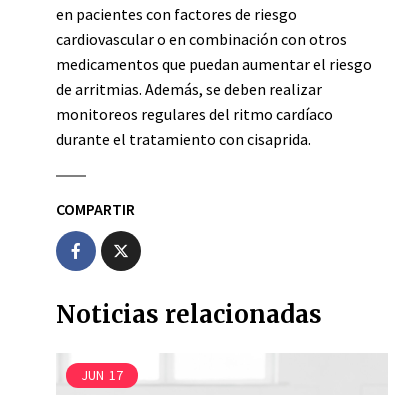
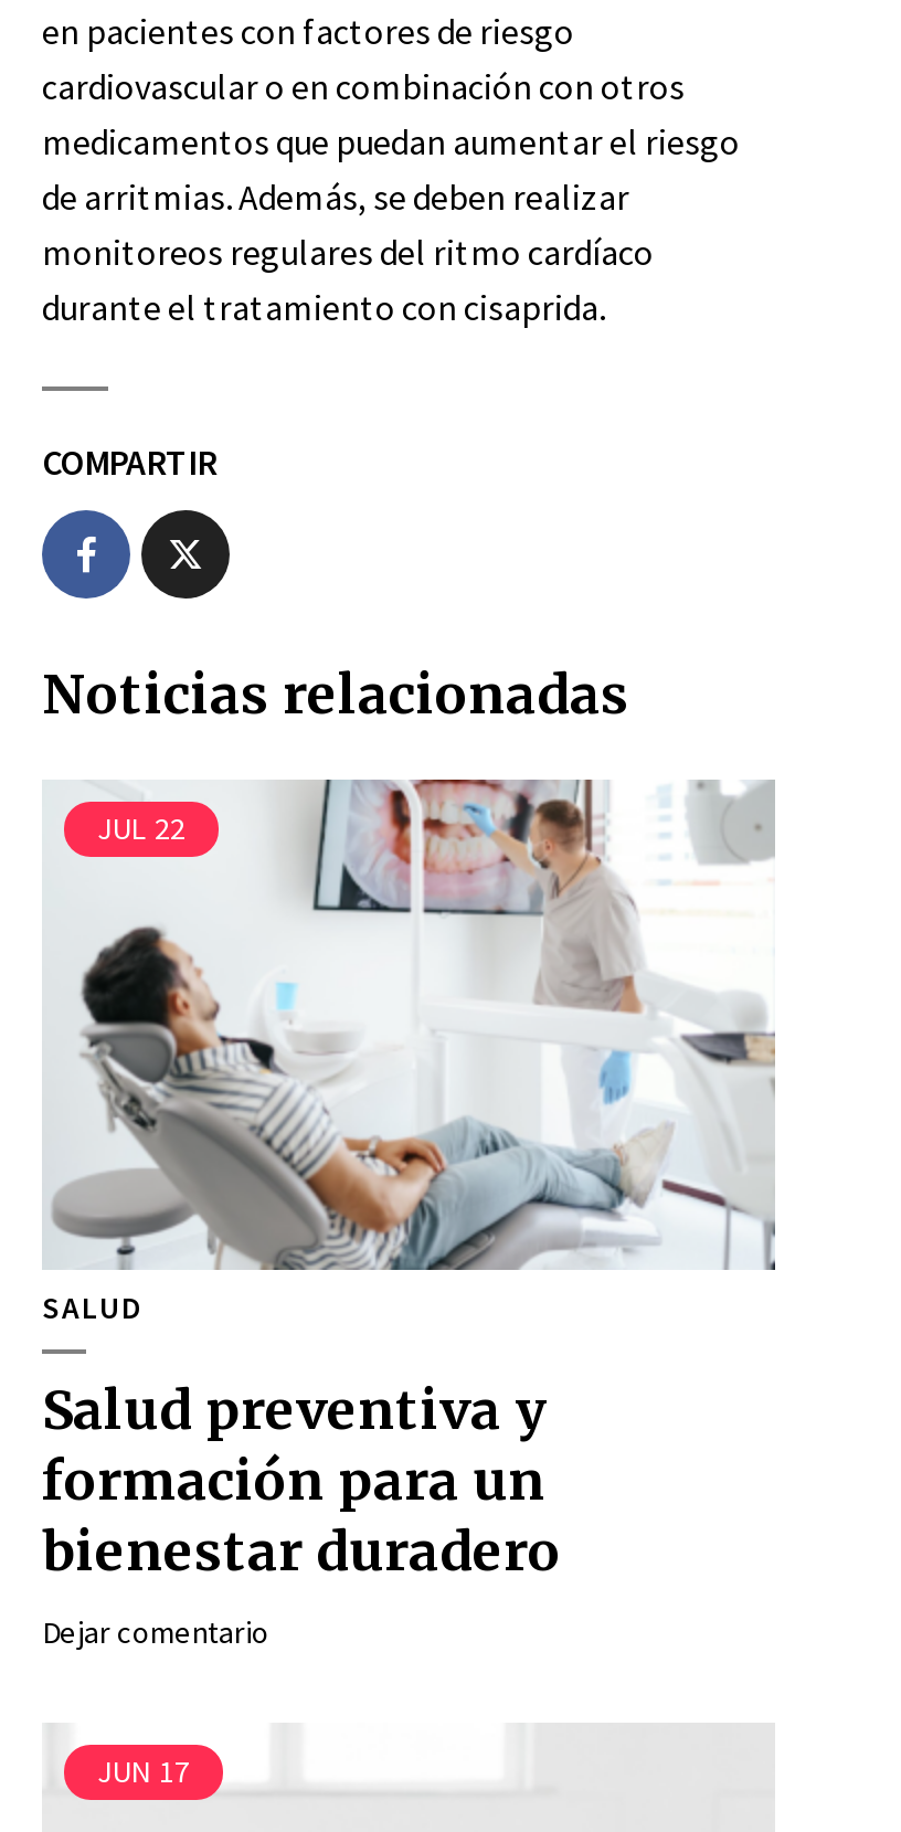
+ SALUD
+ Salud preventiva y
+ formación para un
+ bienestar duradero
+ Dejar comentario

+ [image]
+ JUL 22
